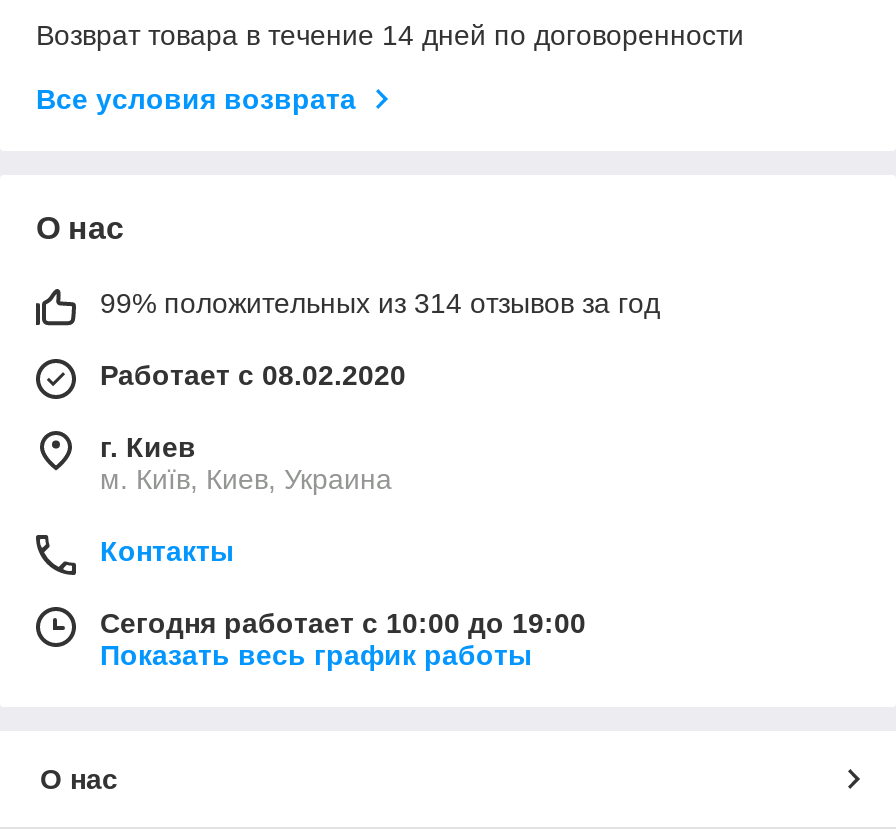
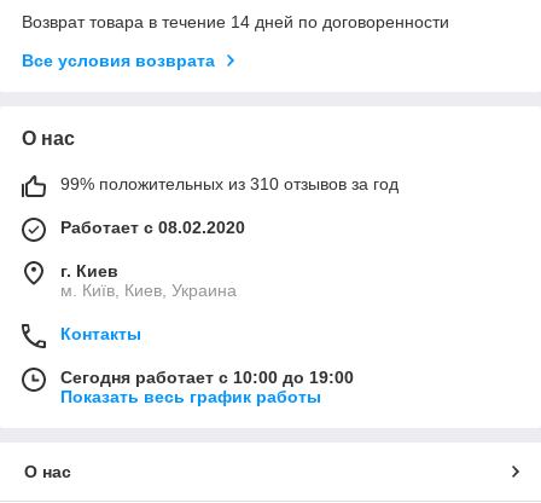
- 99% положительных из 314 отзывов за год
+ 99% положительных из 310 отзывов за год
